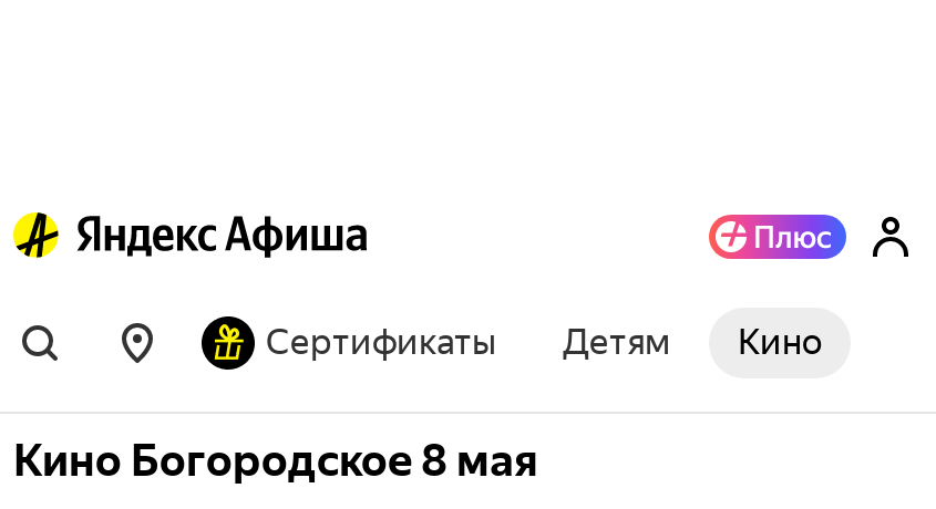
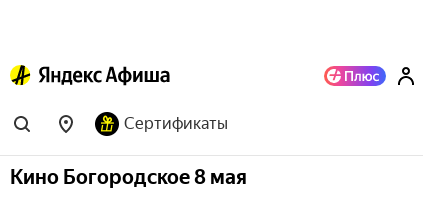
- Детям
- Кино
